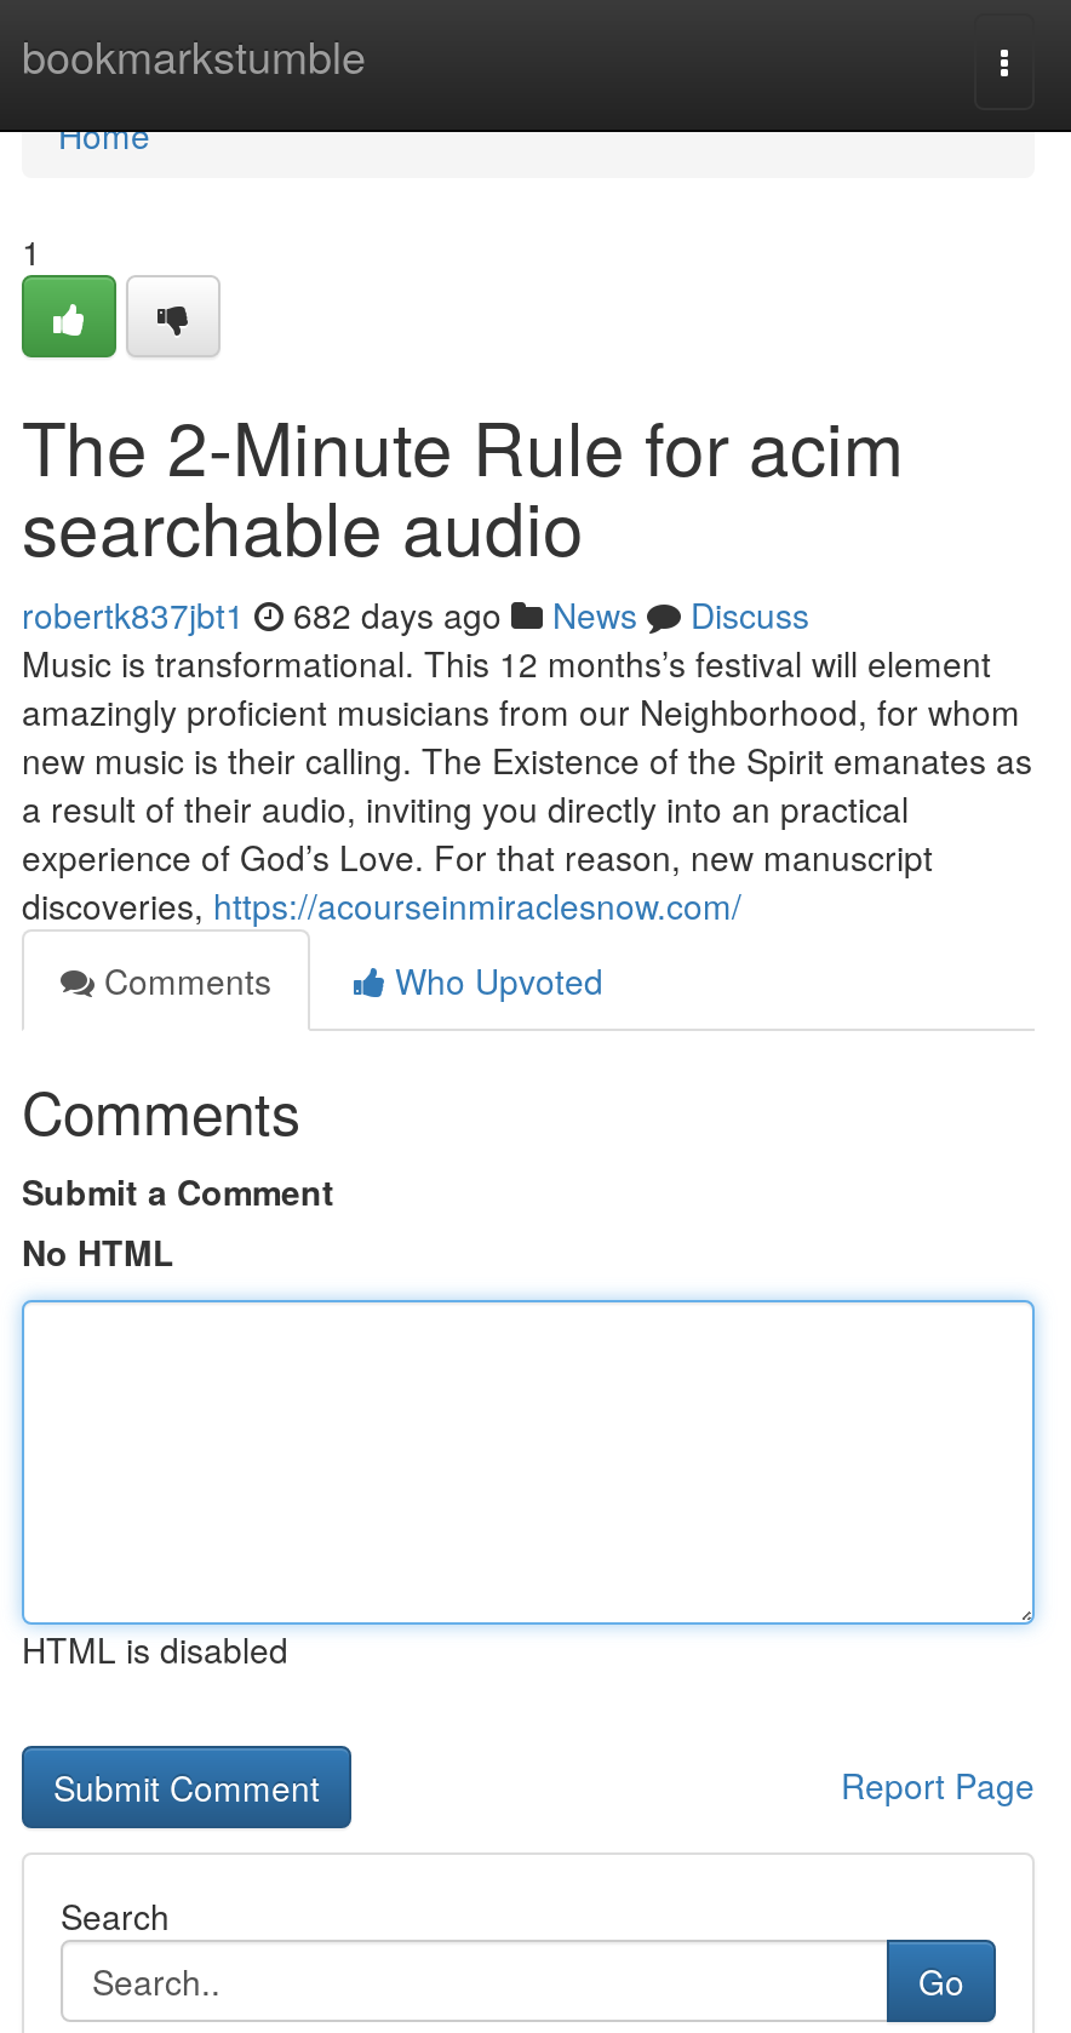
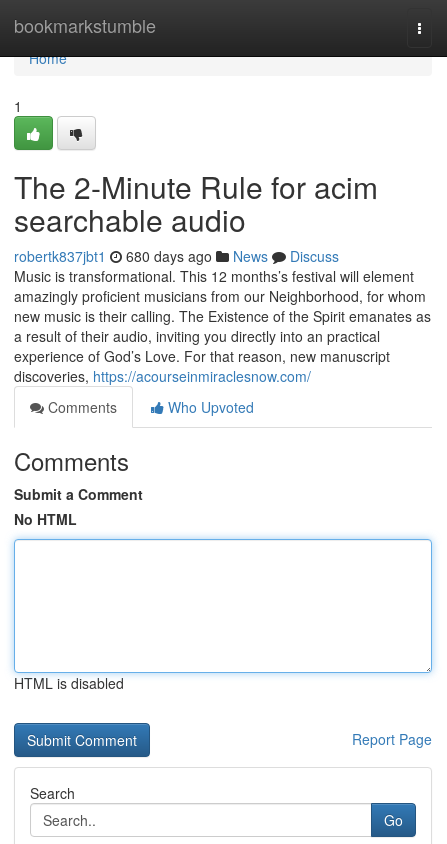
- robertk837jbt1 682 days ago News Discuss
+ robertk837jbt1 680 days ago News Discuss
